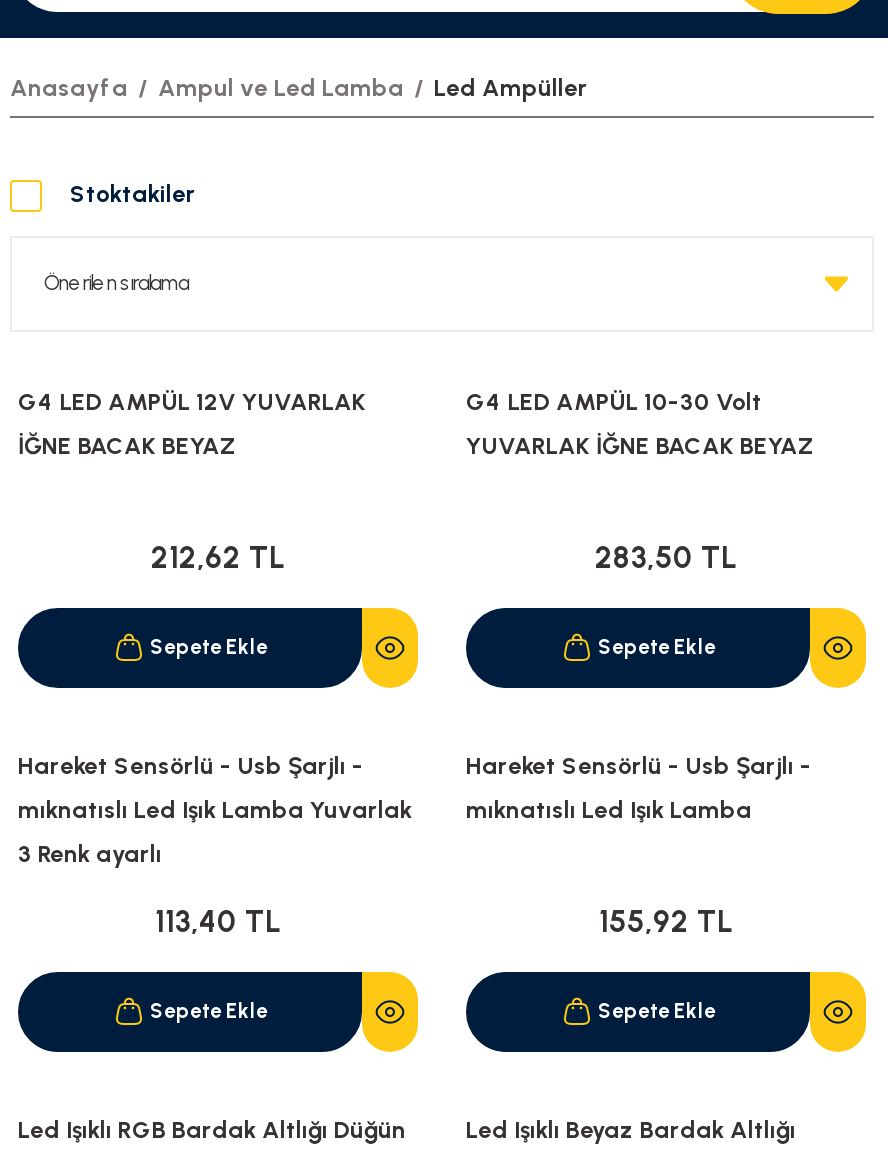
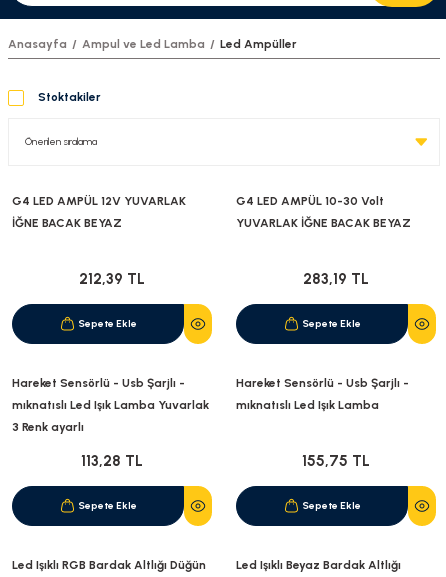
- 212,62 TL
+ 212,39 TL

- 283,50 TL
+ 283,19 TL

- 113,40 TL
+ 113,28 TL

- 155,92 TL
+ 155,75 TL
